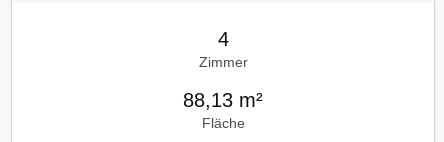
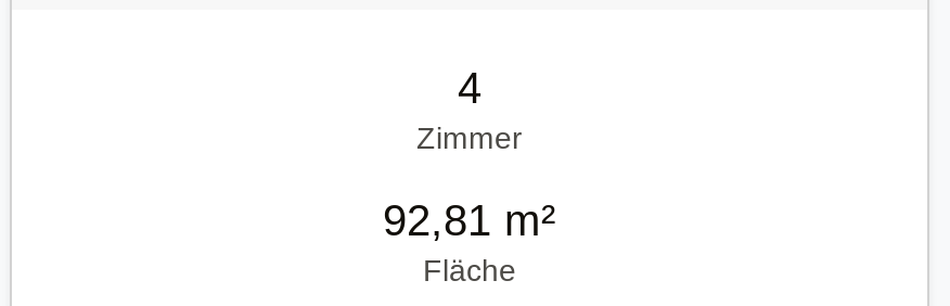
- 88,13 m²
+ 92,81 m²
